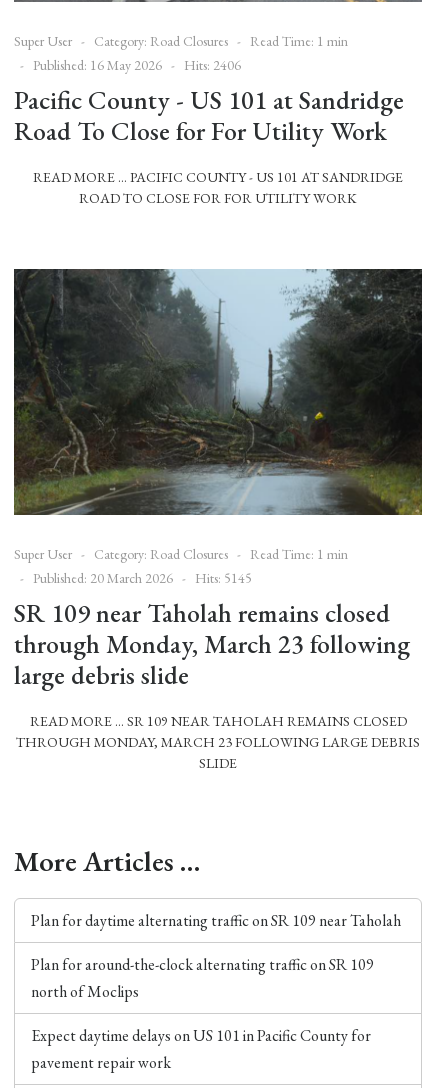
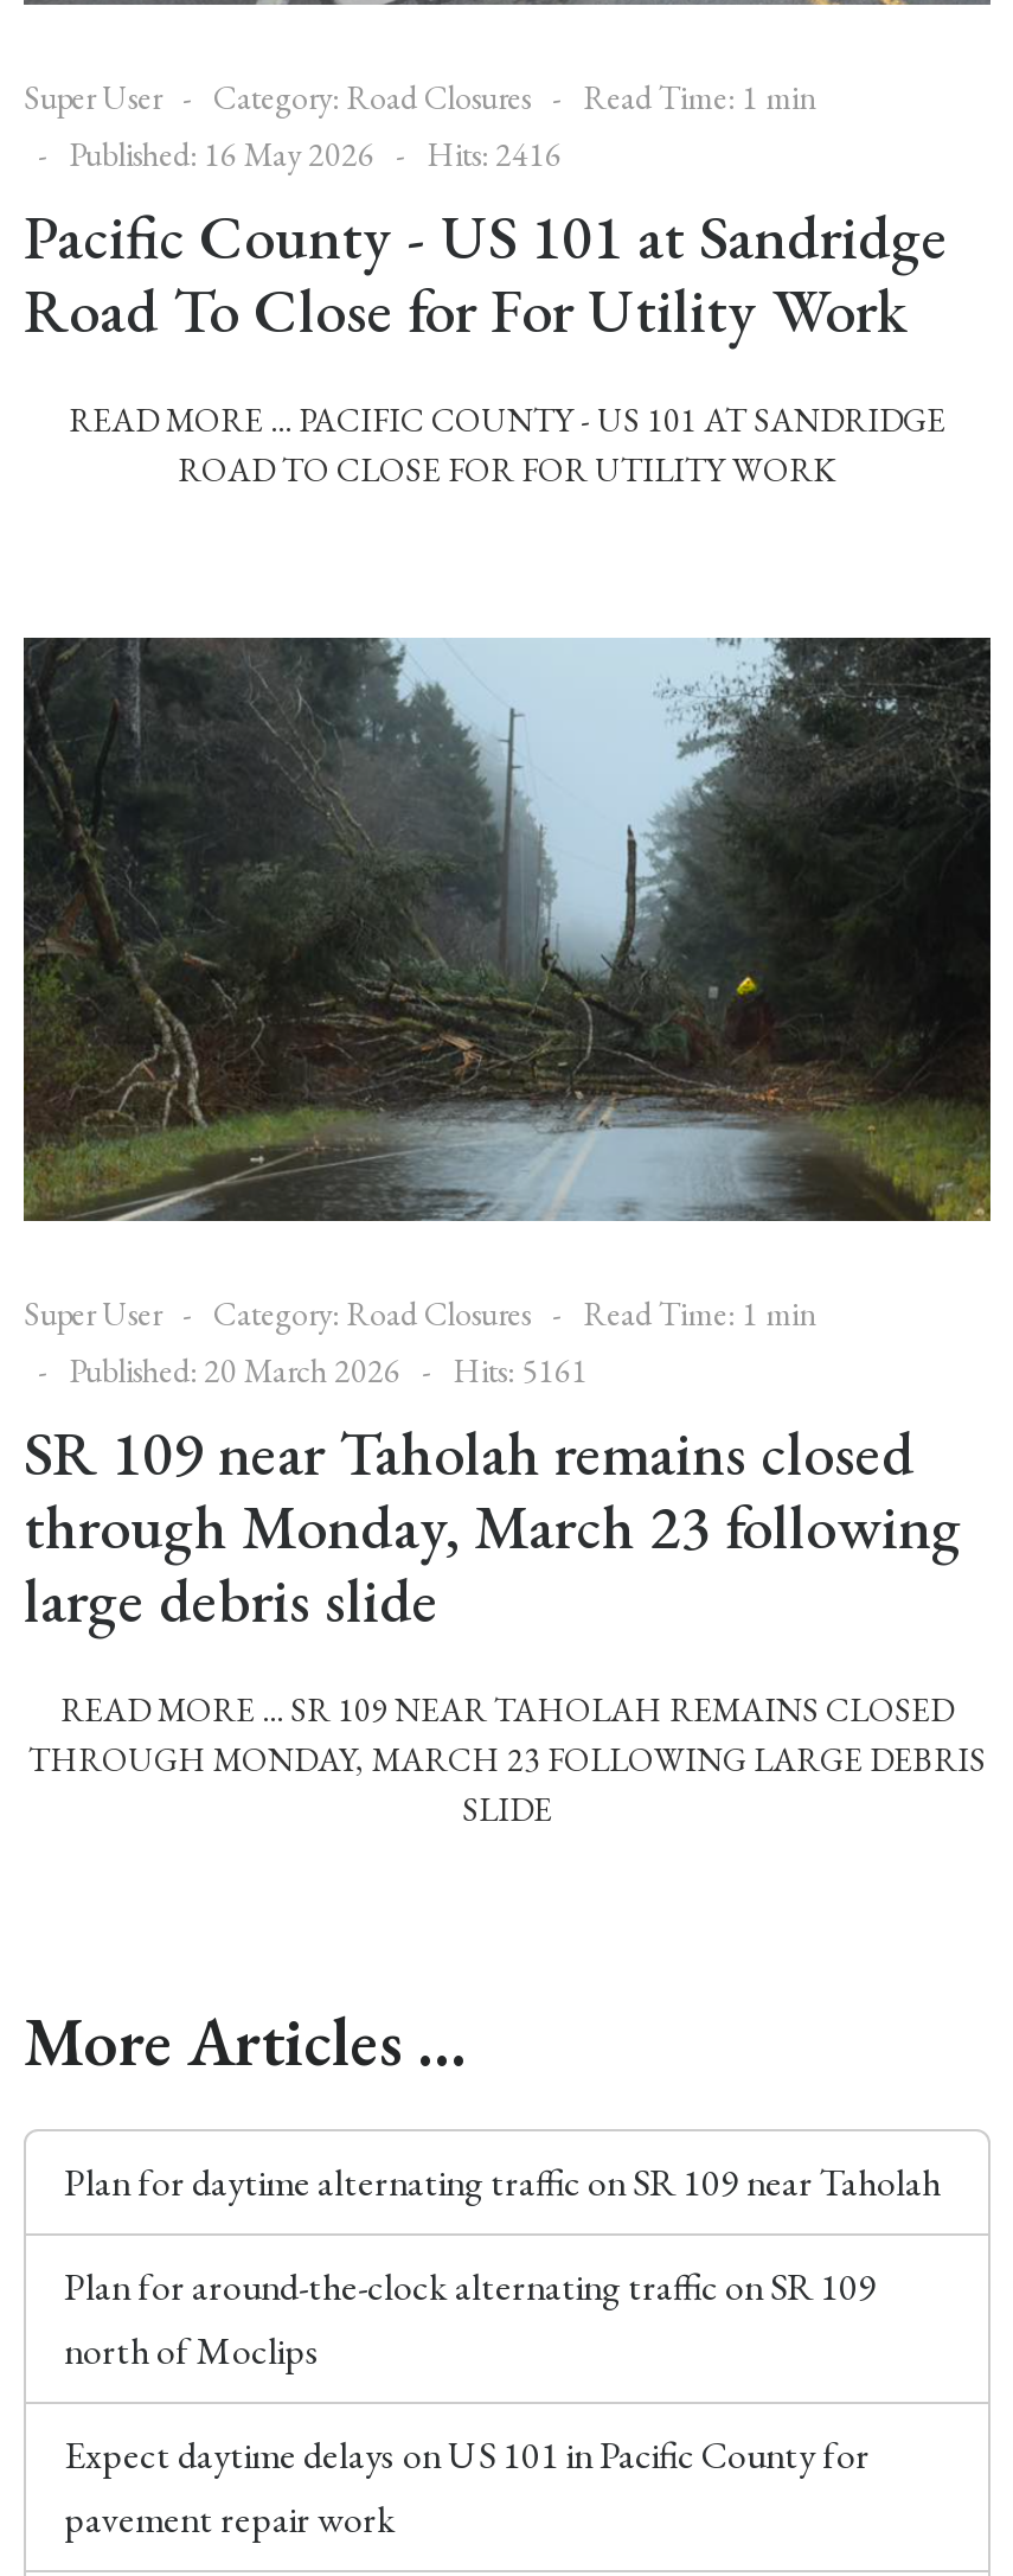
- Published: 16 May 2026 Hits: 2406
+ Published: 16 May 2026 Hits: 2416

- Published: 20 March 2026 Hits: 5145
+ Published: 20 March 2026 Hits: 5161
